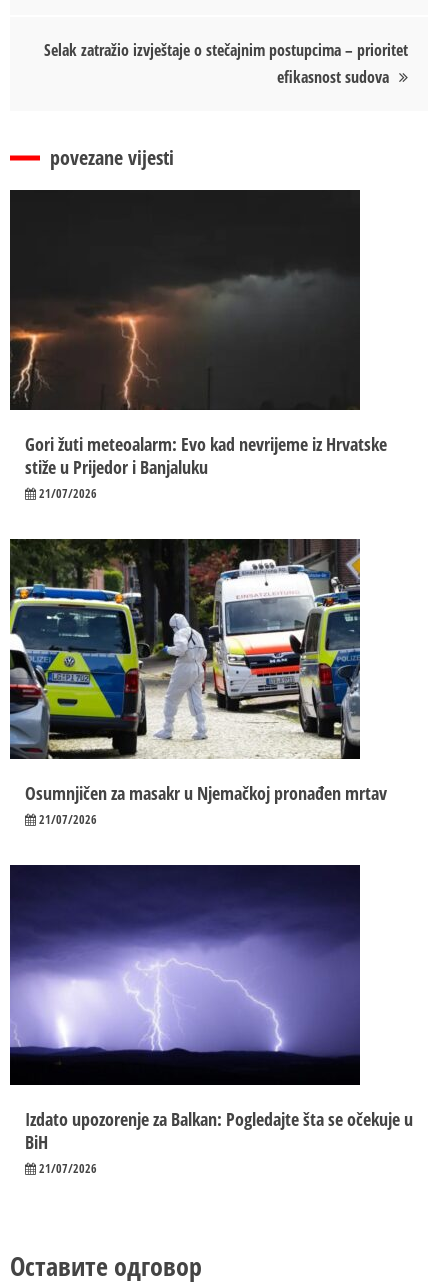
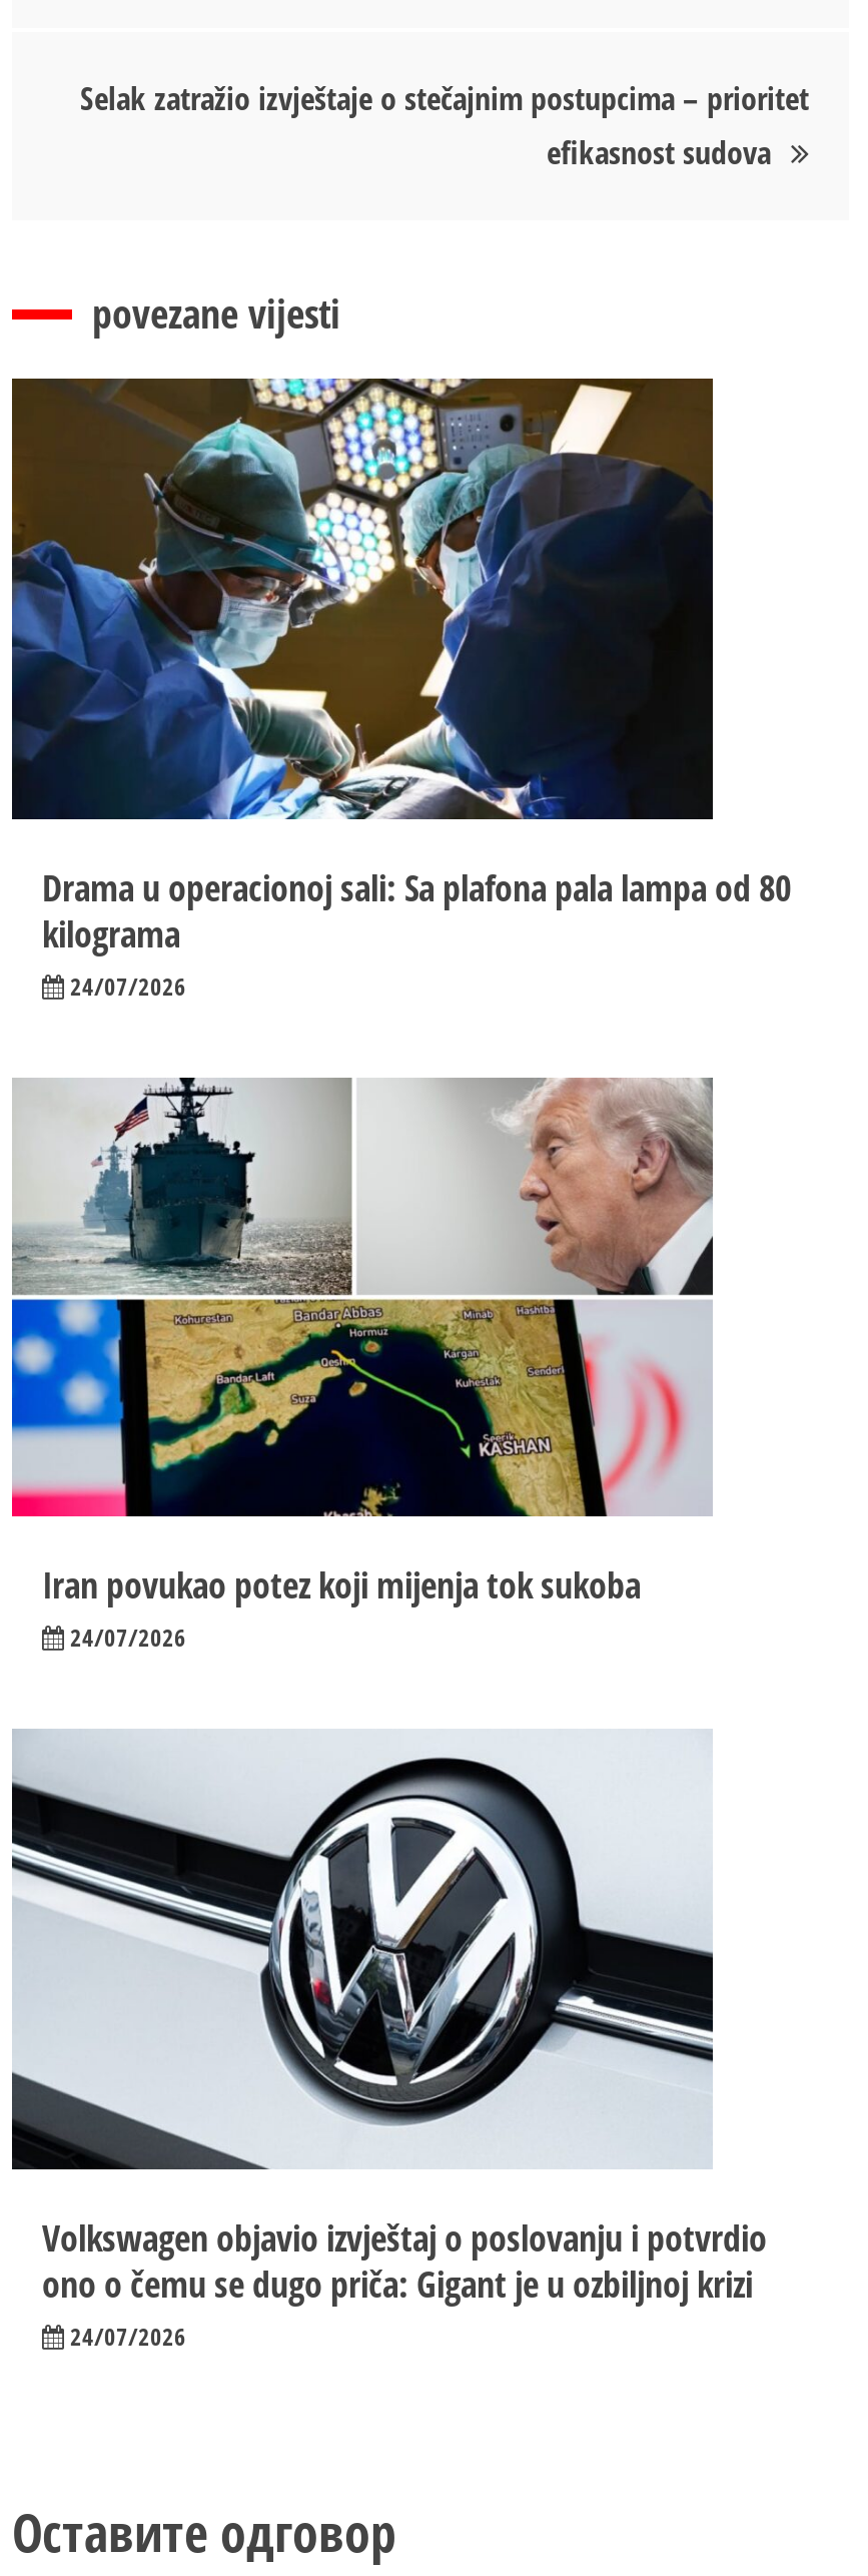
- [image]
- Gori žuti meteoalarm: Evo kad nevrijeme iz Hrvatske
- stiže u Prijedor i Banjaluku
- 21/07/2026
+ [image]
+ Drama u operacionoj sali: Sa plafona pala lampa od 80
+ kilograma
+ 24/07/2026

- [image]
- Osumnjičen za masakr u Njemačkoj pronađen mrtav
- 21/07/2026
+ [image]
+ Iran povukao potez koji mijenja tok sukoba
+ 24/07/2026

- [image]
- Izdato upozorenje za Balkan: Pogledajte šta se očekuje u
- BiH
- 21/07/2026
+ [image]
+ Volkswagen objavio izvještaj o poslovanju i potvrdio
+ ono o čemu se dugo priča: Gigant je u ozbiljnoj krizi
+ 24/07/2026
